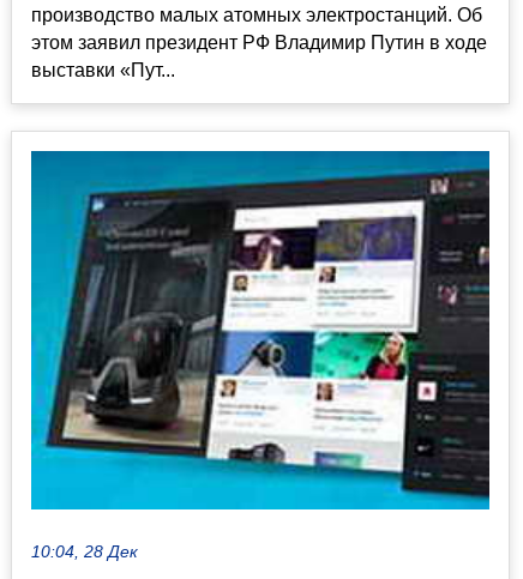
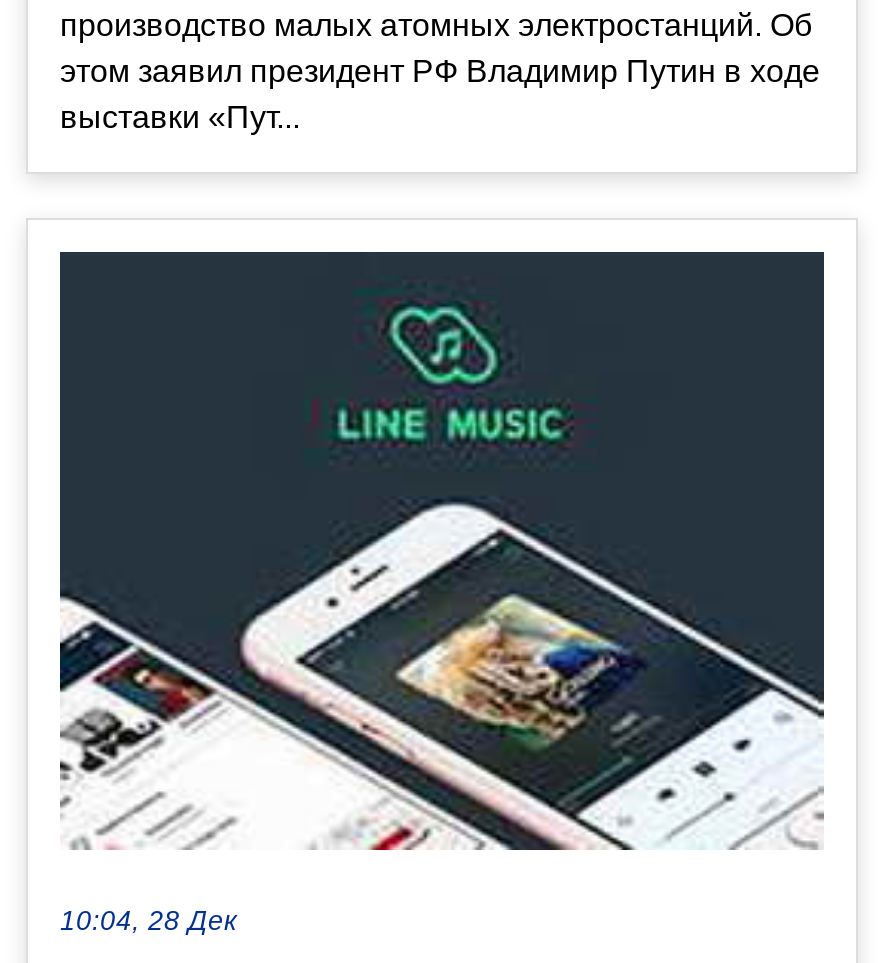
- [image]
+ [image]
